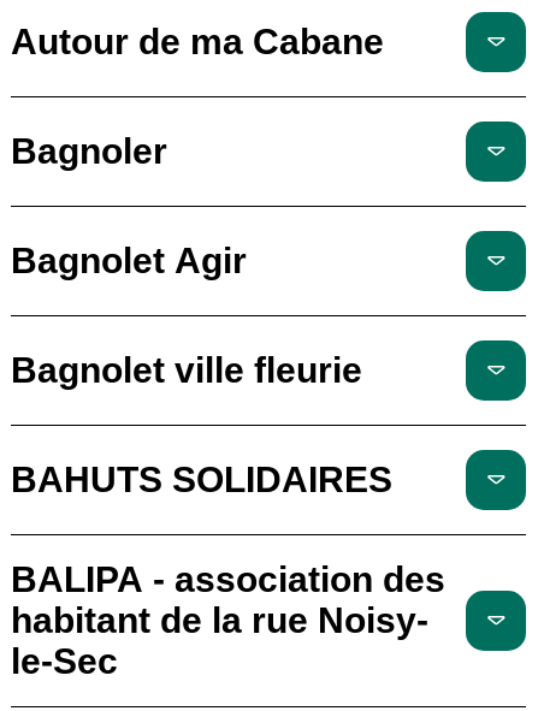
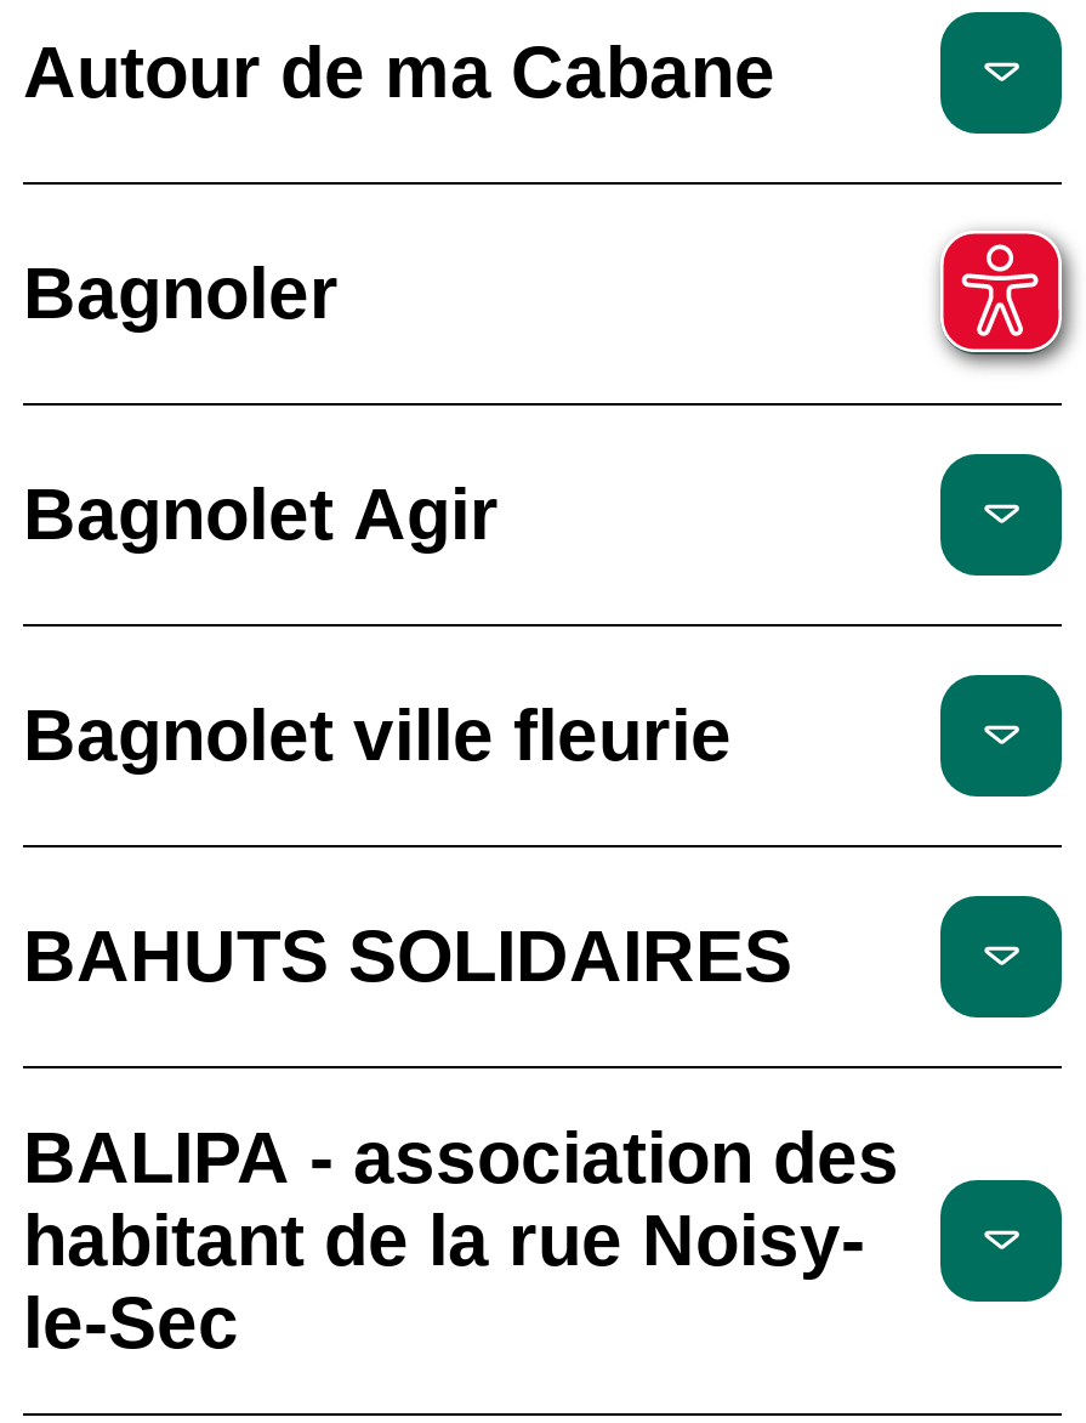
- [image]
+ [image]
